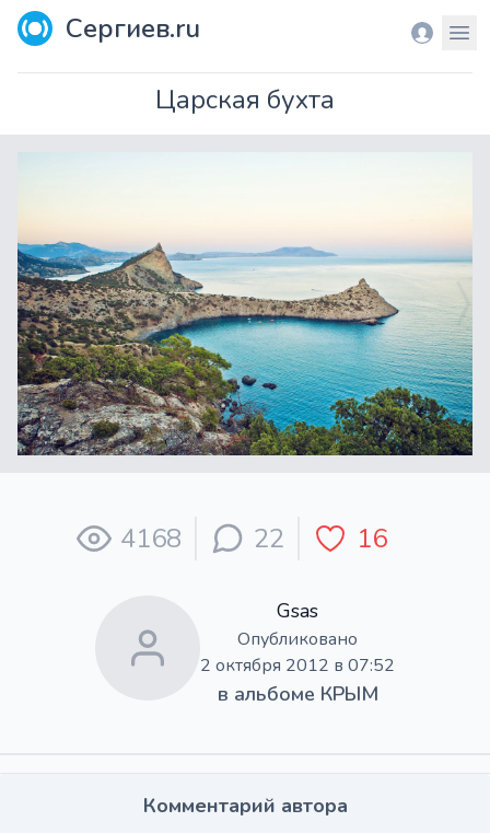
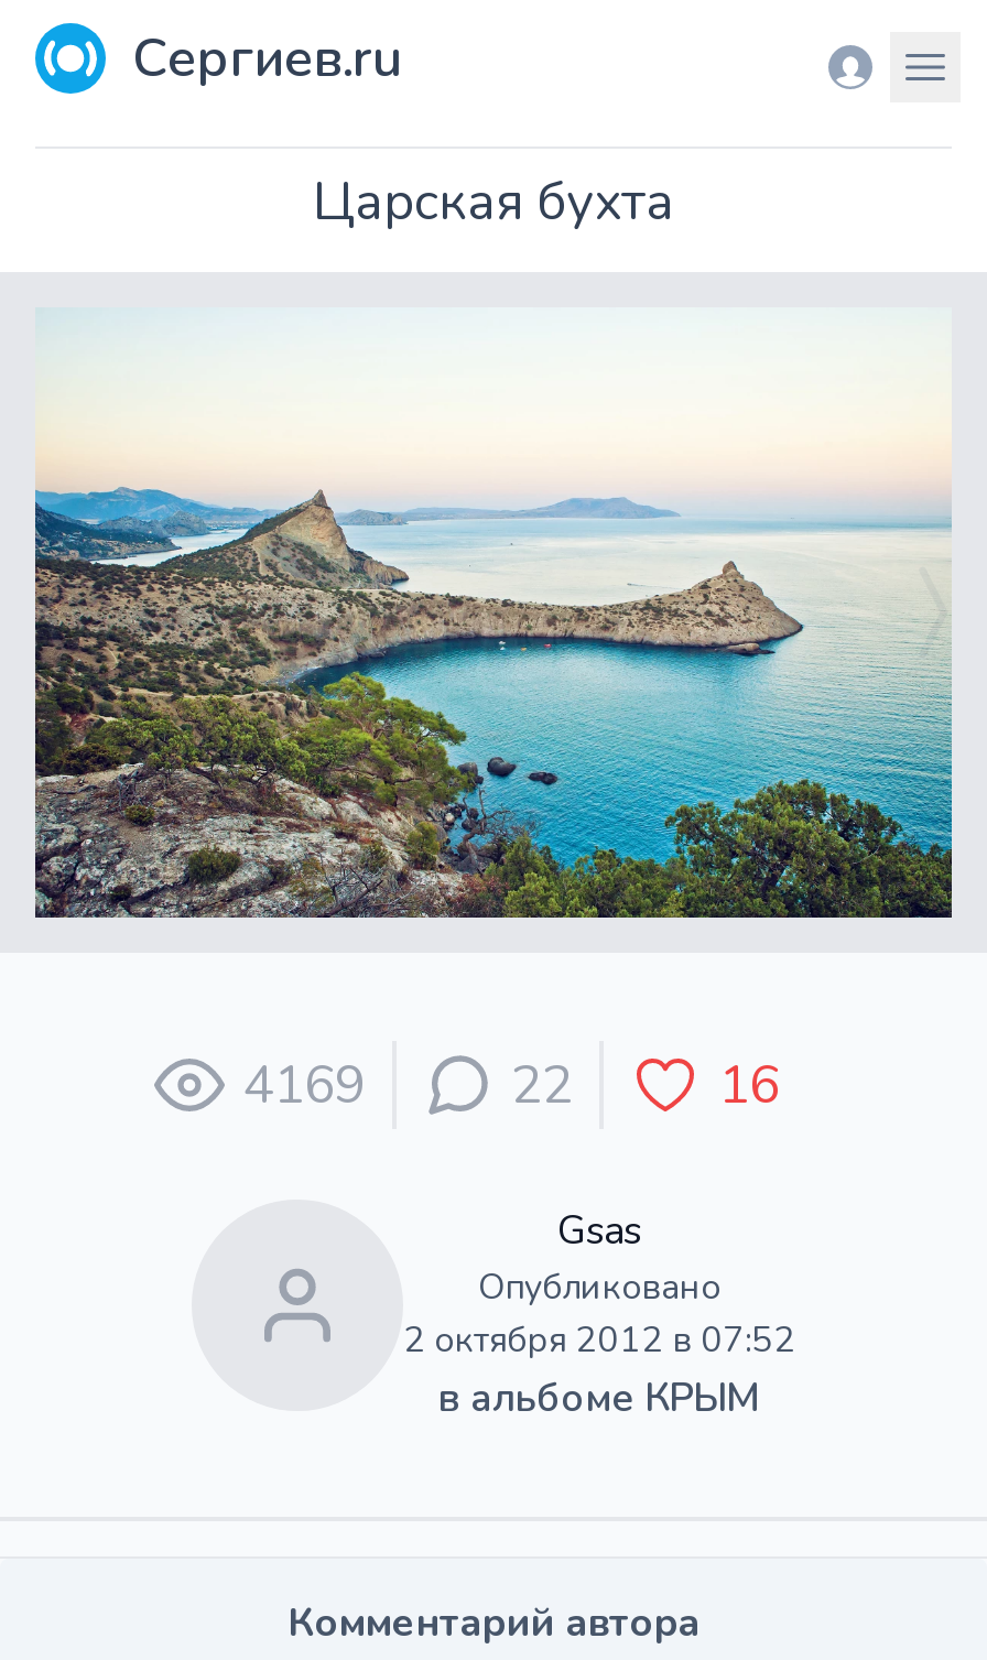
- 4168
+ 4169
